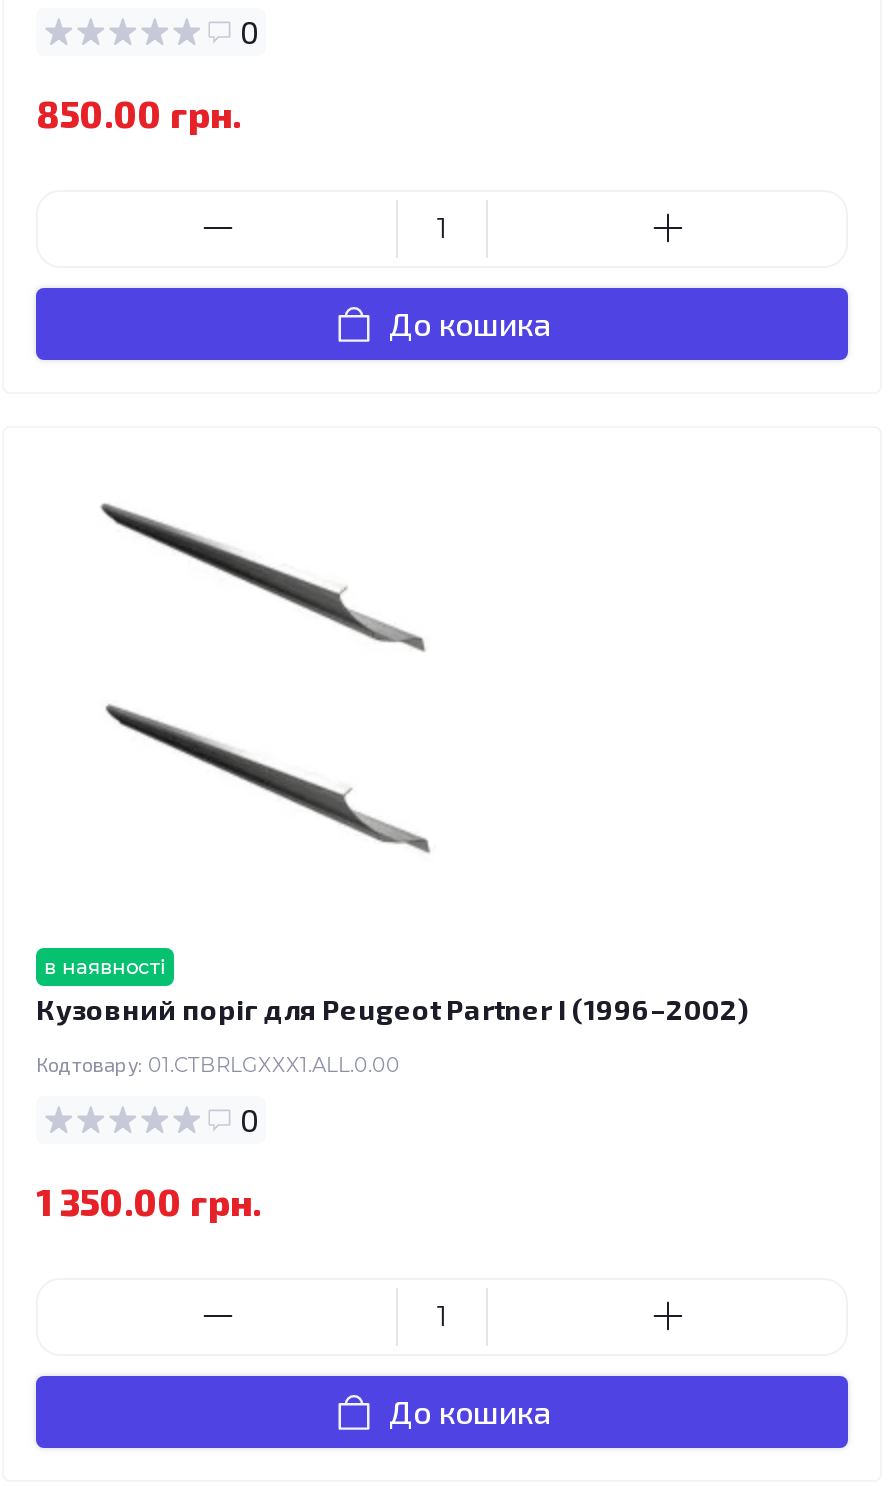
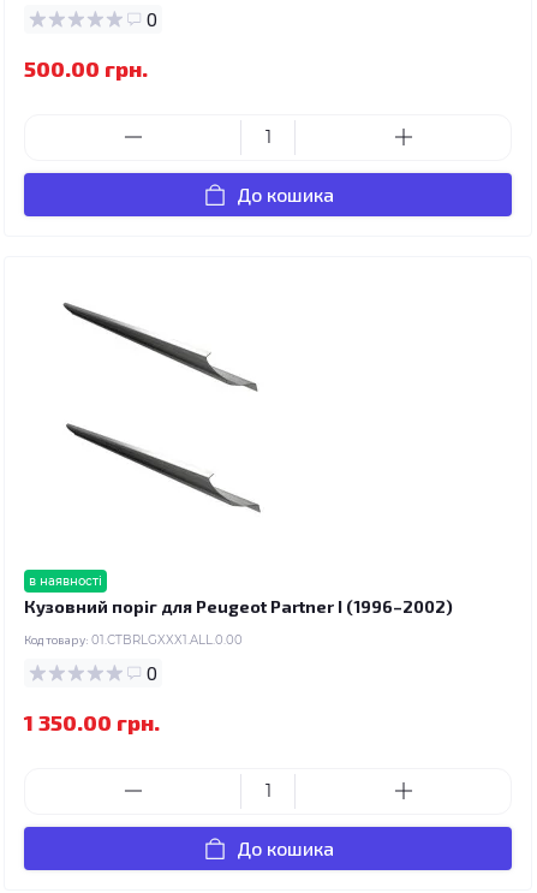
- 850.00 грн.
+ 500.00 грн.
